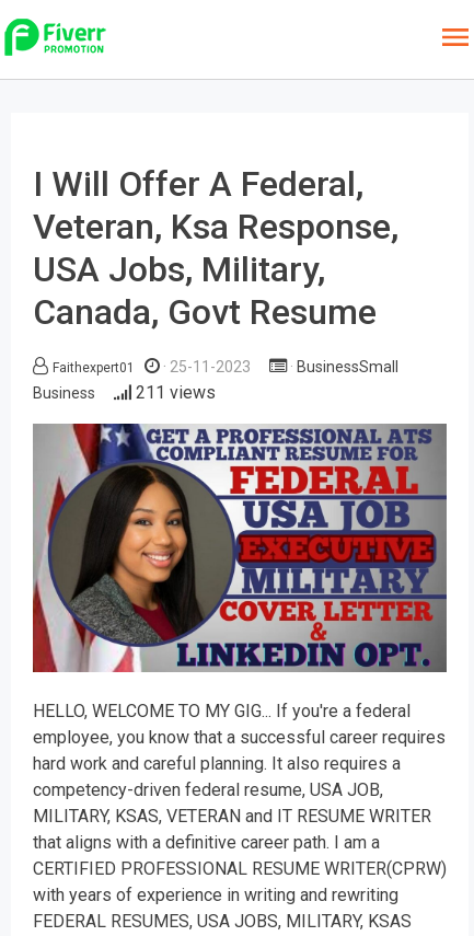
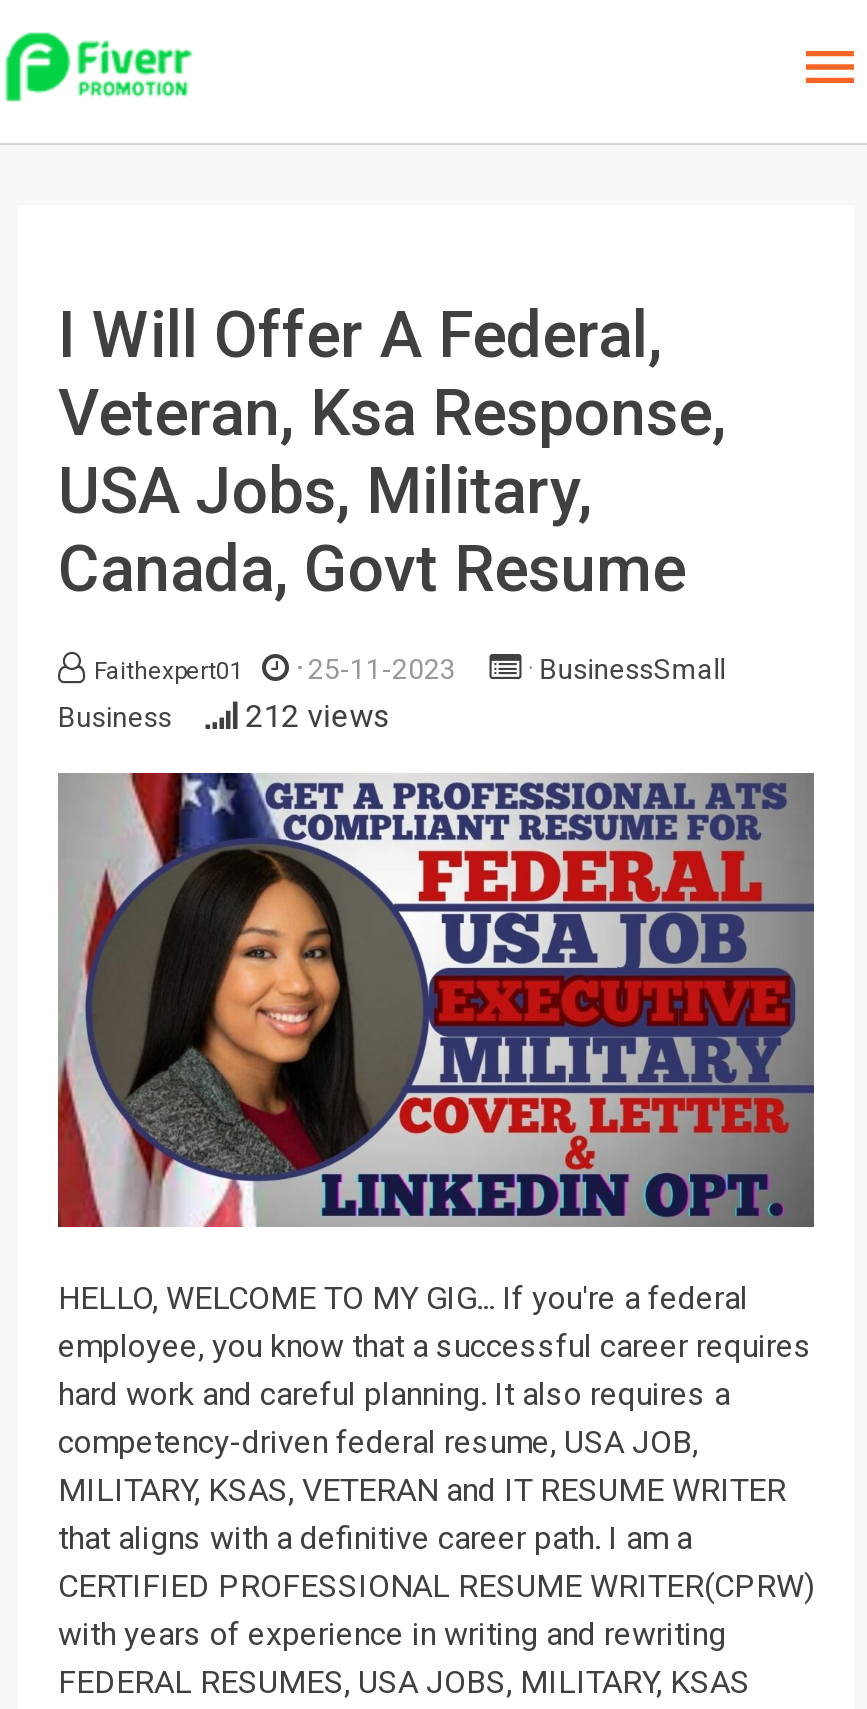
- 211 views
+ 212 views
